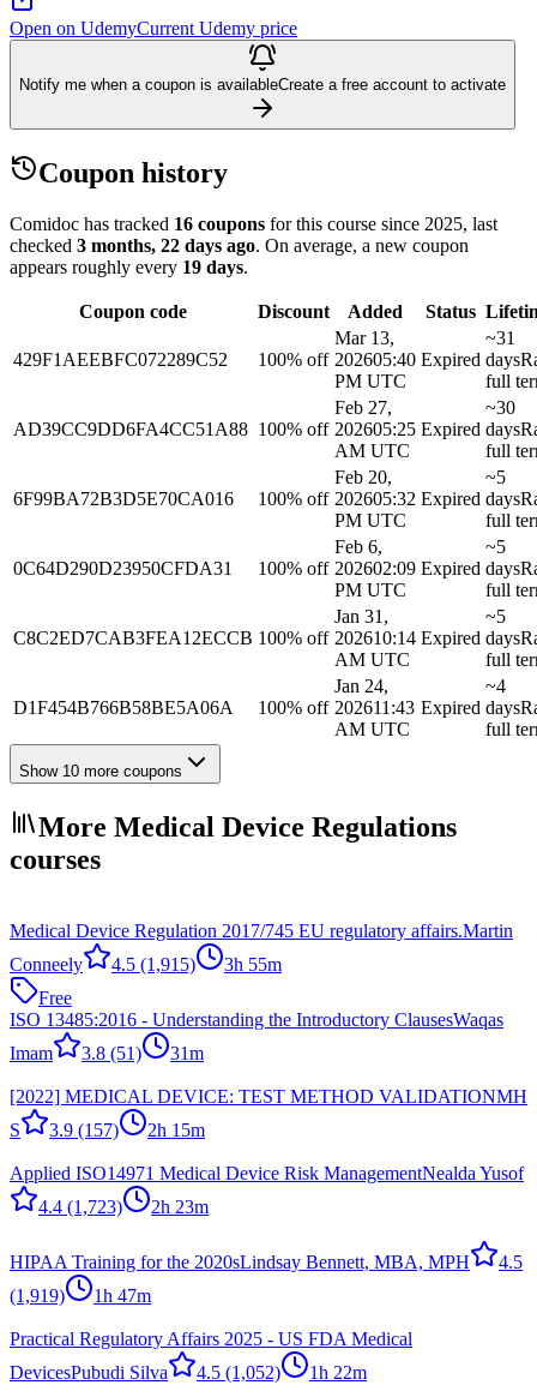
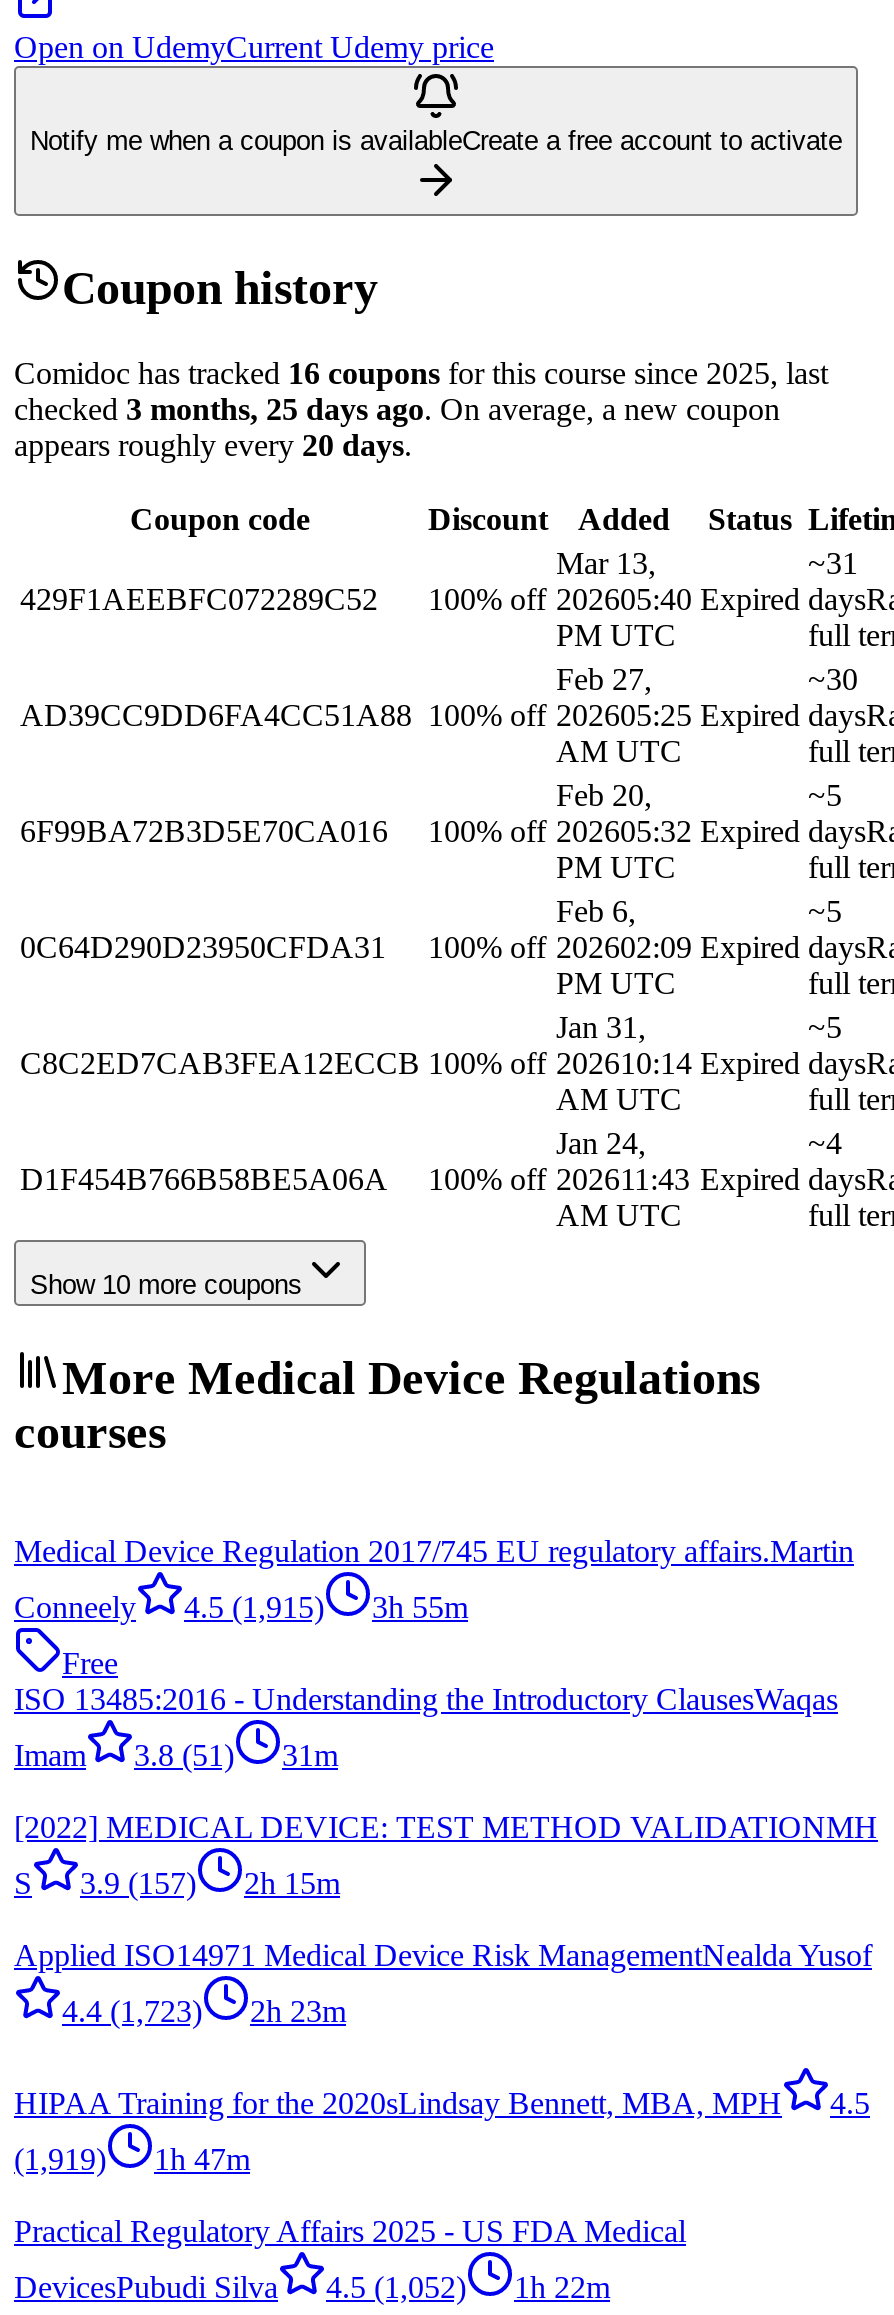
- checked 3 months, 22 days ago. On average, a new coupon
+ checked 3 months, 25 days ago. On average, a new coupon

- appears roughly every 19 days.
+ appears roughly every 20 days.
